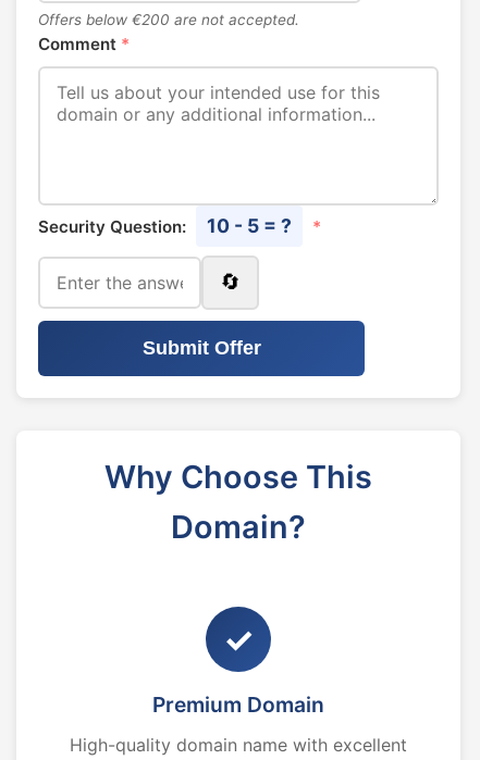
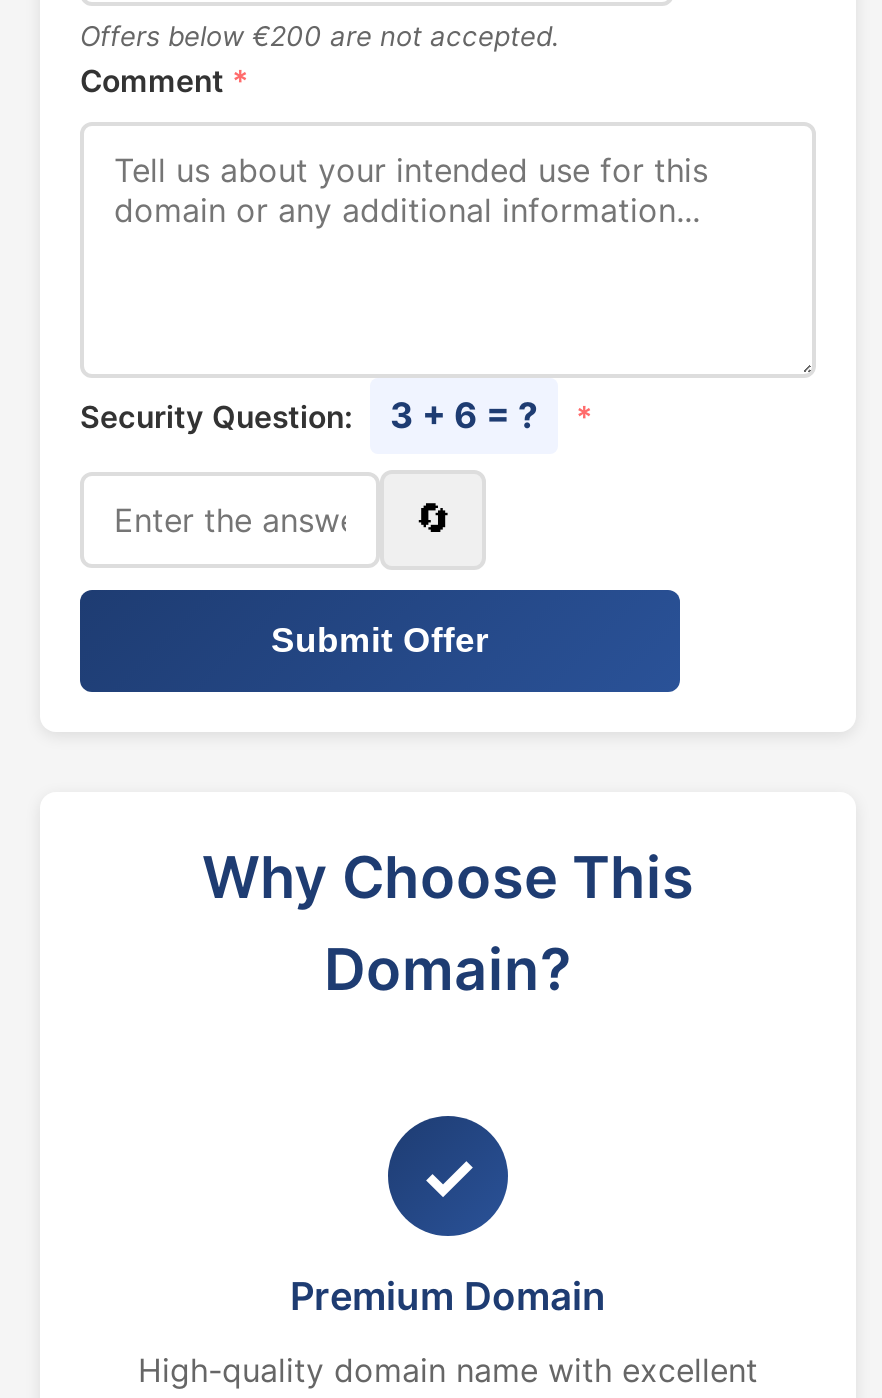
- 10 - 5 = ?
+ 3 + 6 = ?
